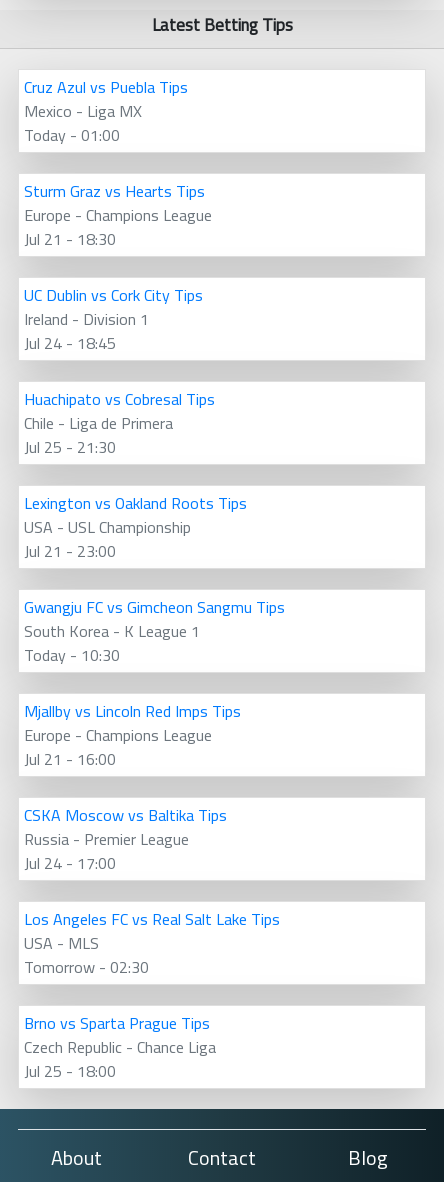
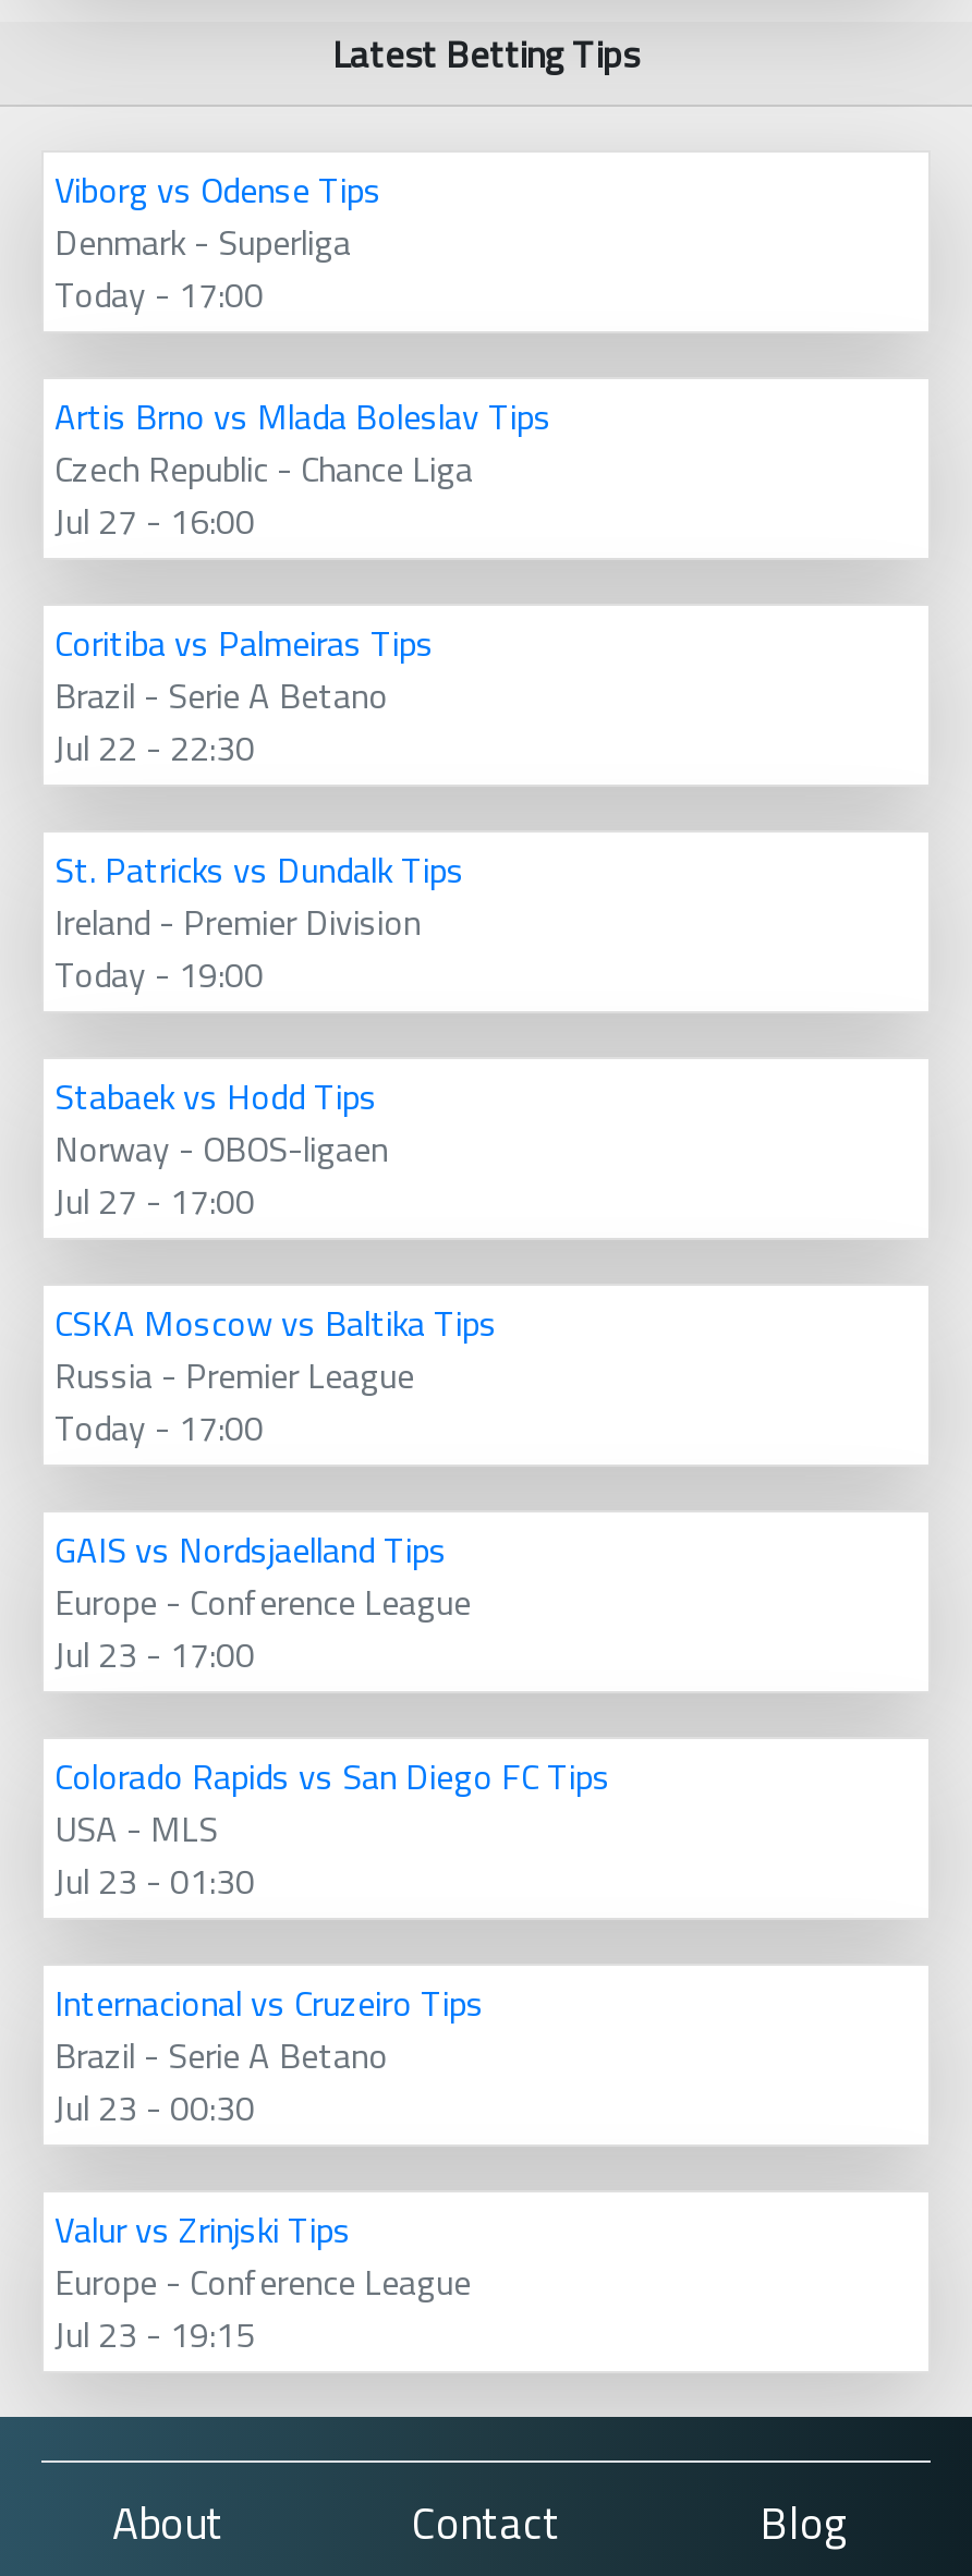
- Cruz Azul vs Puebla Tips
- Mexico - Liga MX
- Today - 01:00
- Sturm Graz vs Hearts Tips
- Europe - Champions League
- Jul 21 - 18:30
- UC Dublin vs Cork City Tips
- Ireland - Division 1
- Jul 24 - 18:45
- Huachipato vs Cobresal Tips
- Chile - Liga de Primera
- Jul 25 - 21:30
- Lexington vs Oakland Roots Tips
- USA - USL Championship
- Jul 21 - 23:00
- Gwangju FC vs Gimcheon Sangmu Tips
- South Korea - K League 1
- Today - 10:30
- Mjallby vs Lincoln Red Imps Tips
- Europe - Champions League
- Jul 21 - 16:00
+ Viborg vs Odense Tips
+ Denmark - Superliga
+ Today - 17:00
+ Artis Brno vs Mlada Boleslav Tips
+ Jul 27 - 16:00
+ Coritiba vs Palmeiras Tips
+ Brazil - Serie A Betano
+ Jul 22 - 22:30
+ St. Patricks vs Dundalk Tips
+ Ireland - Premier Division
+ Today - 19:00
+ Stabaek vs Hodd Tips
+ Norway - OBOS-ligaen
+ Jul 27 - 17:00

moved up: CSKA Moscow vs Baltika Tips | Russia - Premier League

- Jul 24 - 17:00
- Los Angeles FC vs Real Salt Lake Tips
+ Today - 17:00
+ GAIS vs Nordsjaelland Tips
+ Europe - Conference League
+ Jul 23 - 17:00
+ Colorado Rapids vs San Diego FC Tips

moved up: USA - MLS

- Tomorrow - 02:30
- Brno vs Sparta Prague Tips
- Jul 25 - 18:00
+ Jul 23 - 01:30
+ Internacional vs Cruzeiro Tips
+ Brazil - Serie A Betano
+ Jul 23 - 00:30
+ Valur vs Zrinjski Tips
+ Europe - Conference League
+ Jul 23 - 19:15

moved up: Czech Republic - Chance Liga
